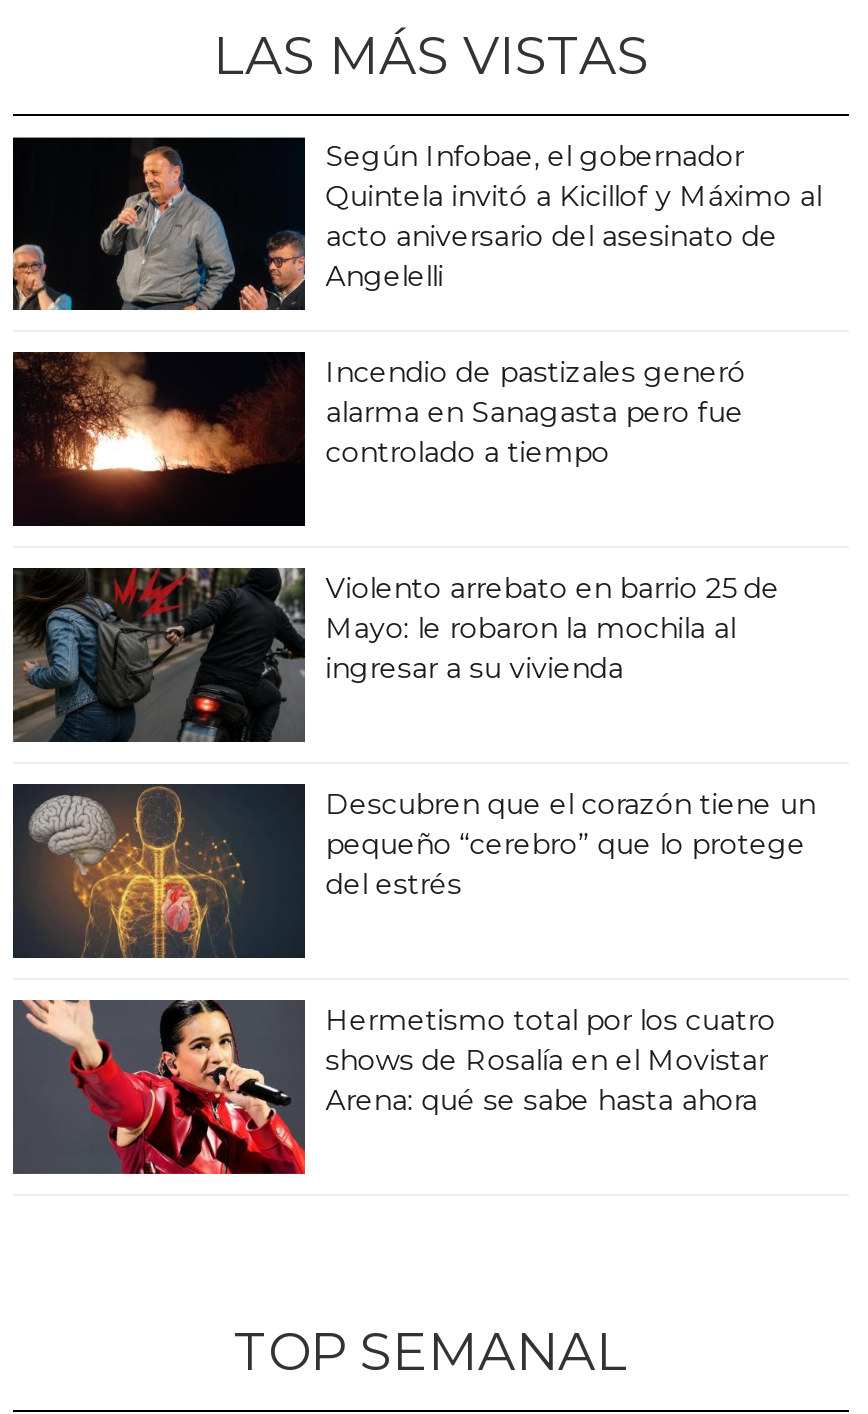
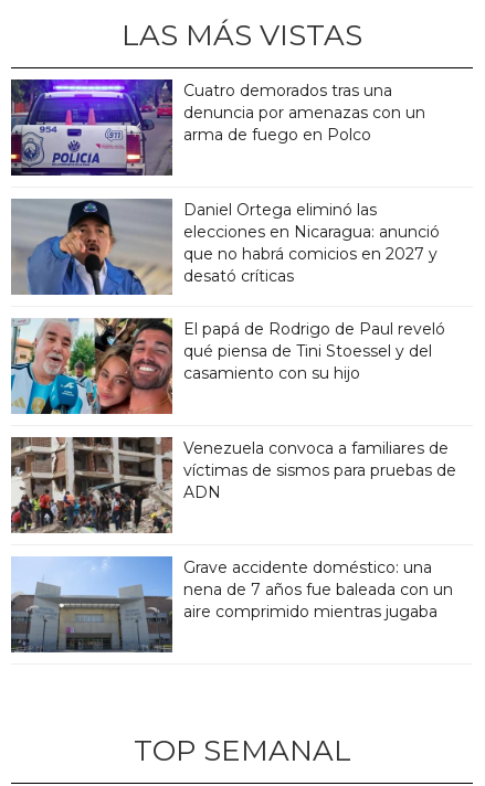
- [image]
- Según Infobae, el gobernador
- Quintela invitó a Kicillof y Máximo al
- acto aniversario del asesinato de
- Angelelli
+ [image]
+ Cuatro demorados tras una
+ denuncia por amenazas con un
+ arma de fuego en Polco

- [image]
- Incendio de pastizales generó
- alarma en Sanagasta pero fue
- controlado a tiempo
+ [image]
+ Daniel Ortega eliminó las
+ elecciones en Nicaragua: anunció
+ que no habrá comicios en 2027 y
+ desató críticas

- [image]
- Violento arrebato en barrio 25 de
- Mayo: le robaron la mochila al
- ingresar a su vivienda
+ [image]
+ El papá de Rodrigo de Paul reveló
+ qué piensa de Tini Stoessel y del
+ casamiento con su hijo

- [image]
- Descubren que el corazón tiene un
- pequeño “cerebro” que lo protege
- del estrés
+ [image]
+ Venezuela convoca a familiares de
+ víctimas de sismos para pruebas de
+ ADN

- [image]
- Hermetismo total por los cuatro
- shows de Rosalía en el Movistar
- Arena: qué se sabe hasta ahora
+ [image]
+ Grave accidente doméstico: una
+ nena de 7 años fue baleada con un
+ aire comprimido mientras jugaba
